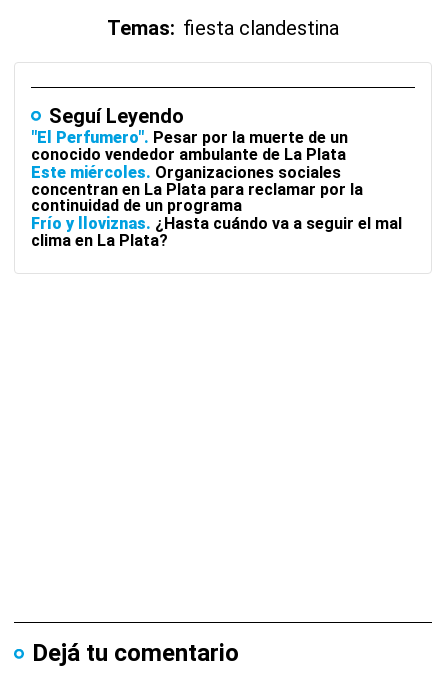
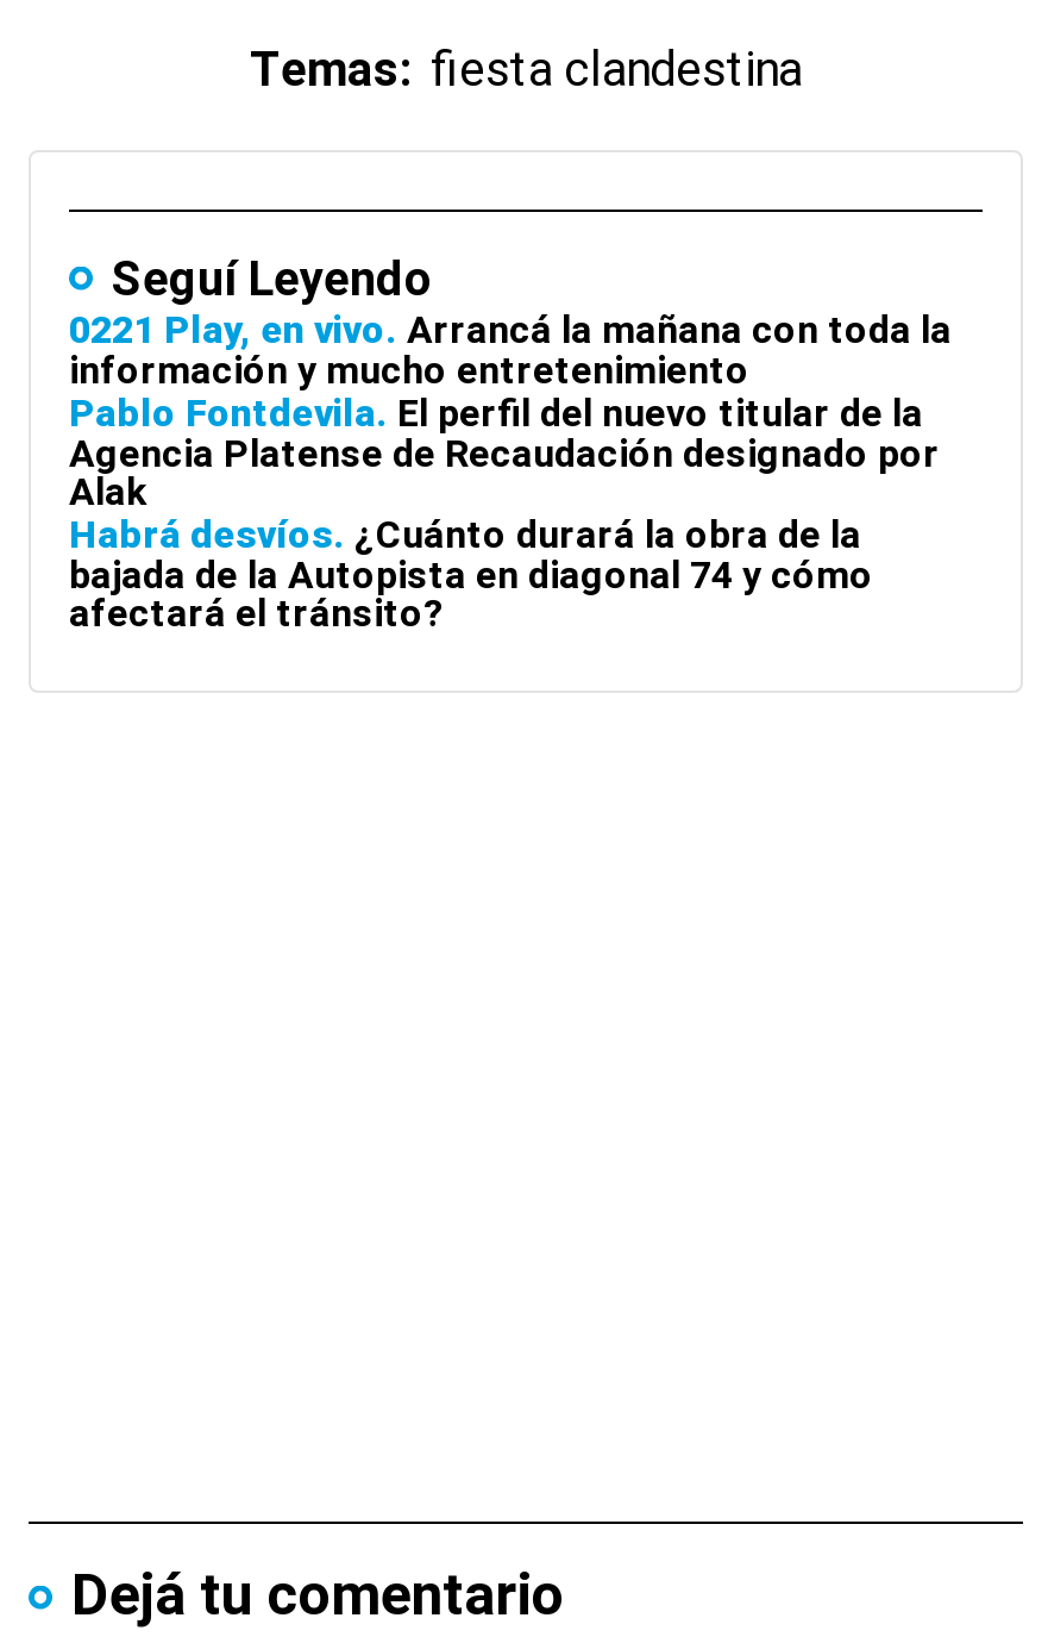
- "El Perfumero" Pesar por la muerte de un
- conocido vendedor ambulante de La Plata
- Este miércoles Organizaciones sociales
- concentran en La Plata para reclamar por la
- continuidad de un programa
- Frío y lloviznas ¿Hasta cuándo va a seguir el mal
- clima en La Plata?
+ 0221 Play, en vivo Arrancá la mañana con toda la
+ información y mucho entretenimiento
+ Pablo Fontdevila El perfil del nuevo titular de la
+ Agencia Platense de Recaudación designado por
+ Alak
+ Habrá desvíos ¿Cuánto durará la obra de la
+ bajada de la Autopista en diagonal 74 y cómo
+ afectará el tránsito?
